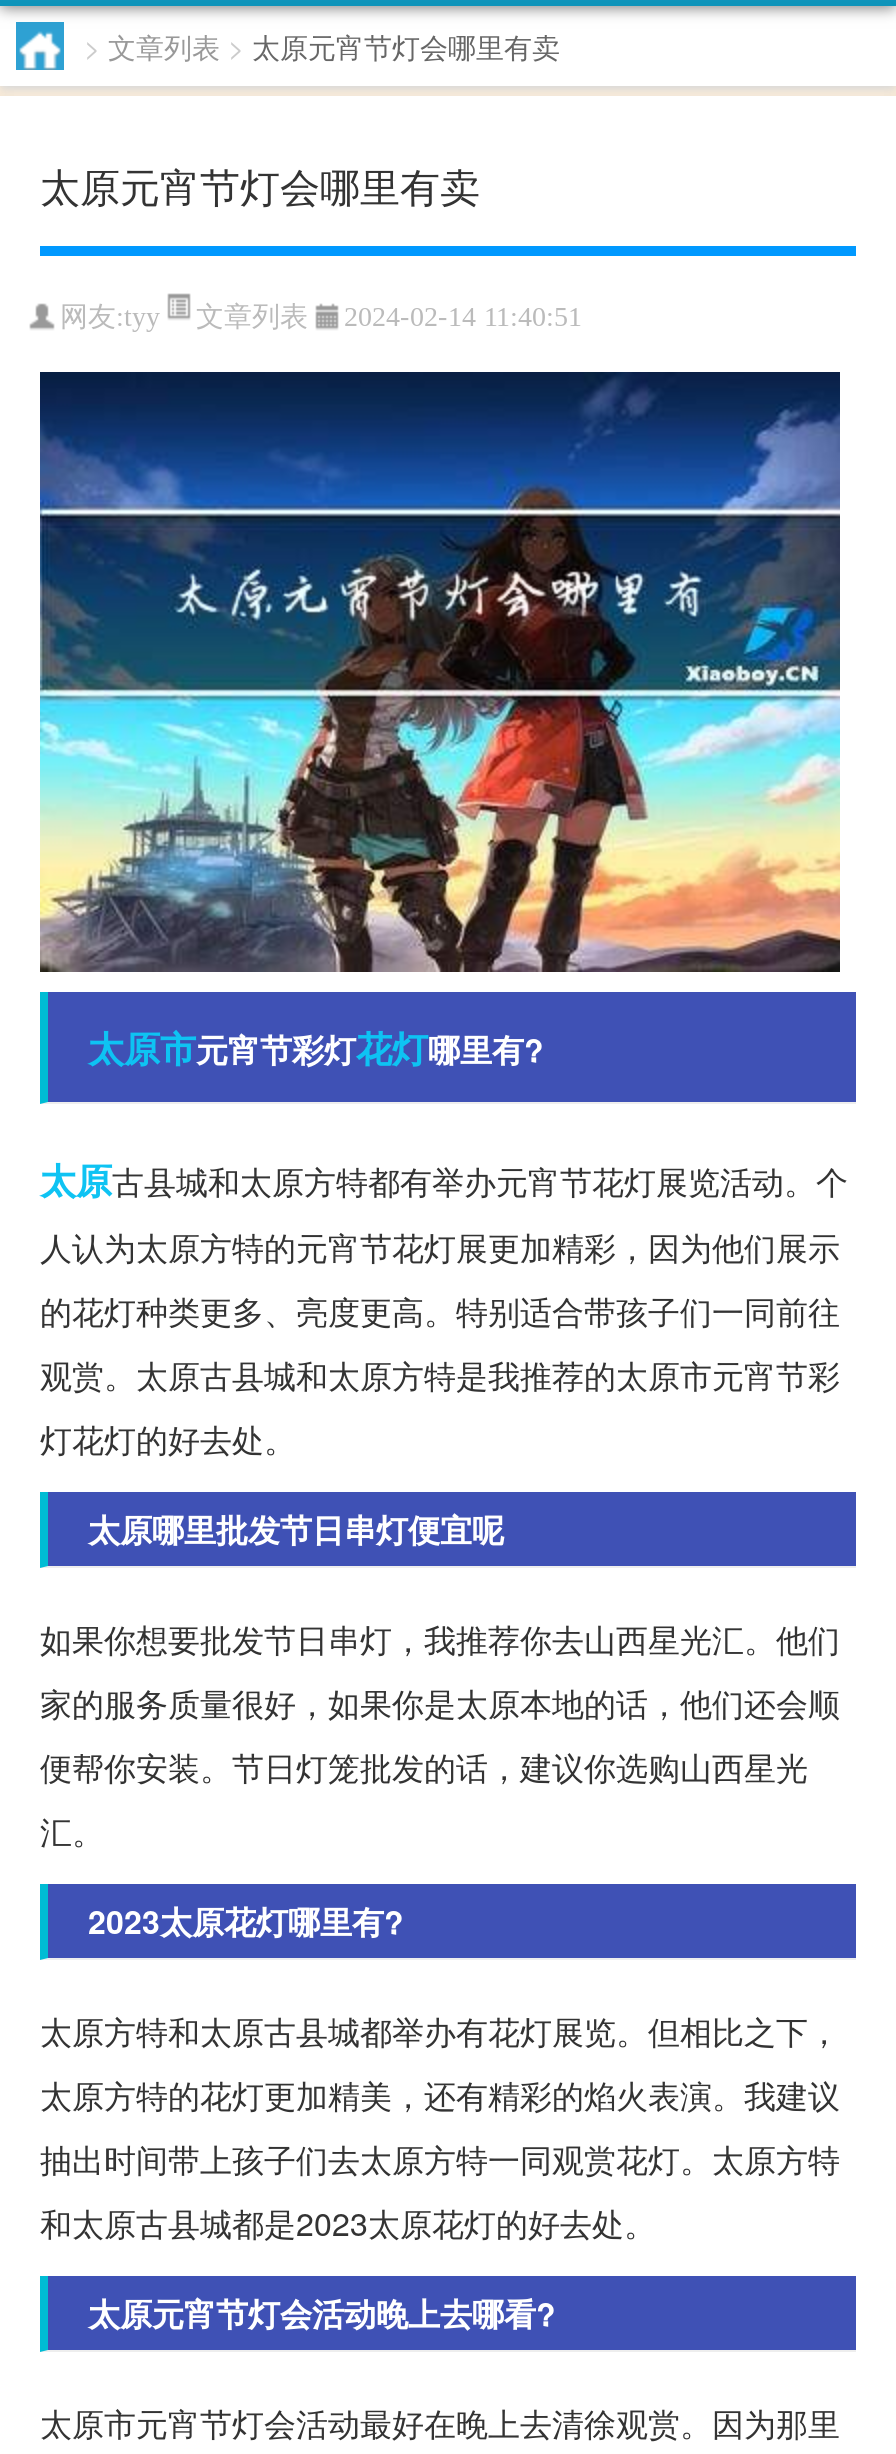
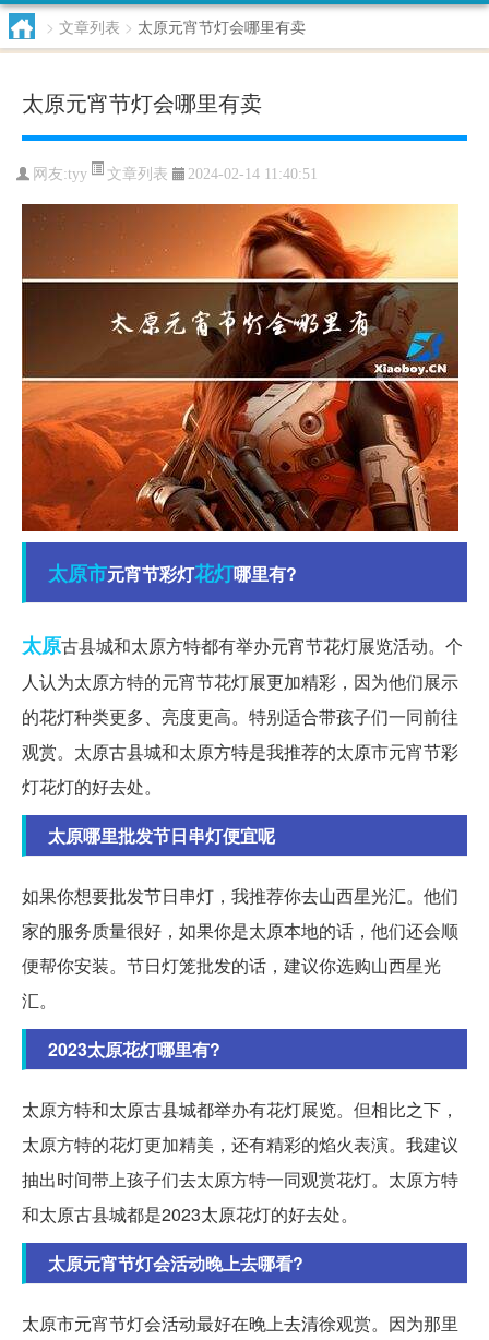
- [image]
+ [image]
